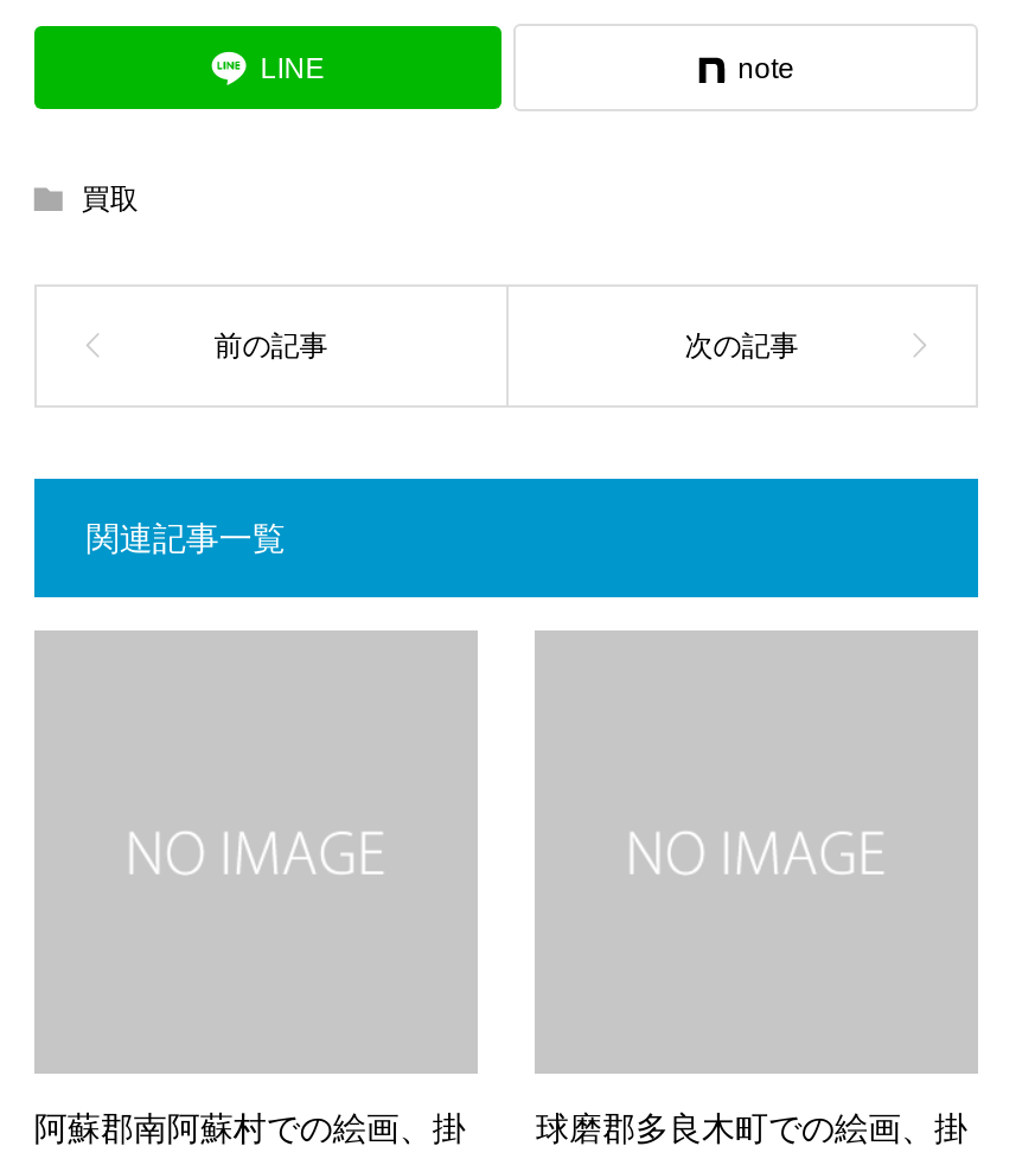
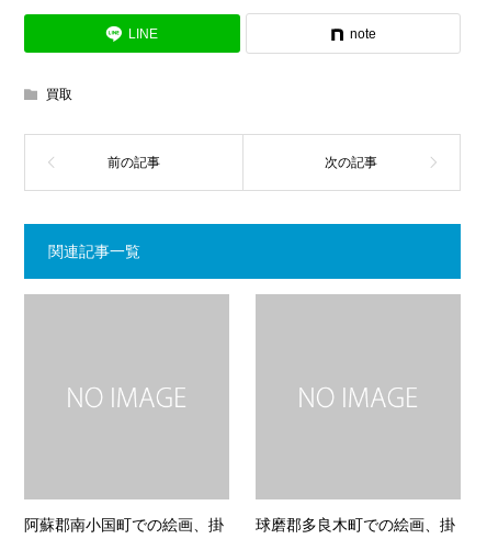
- 阿蘇郡南阿蘇村での絵画、掛
+ 阿蘇郡南小国町での絵画、掛
